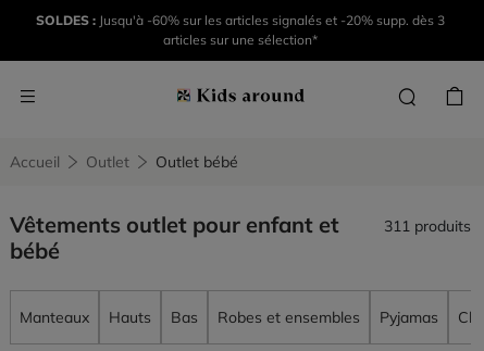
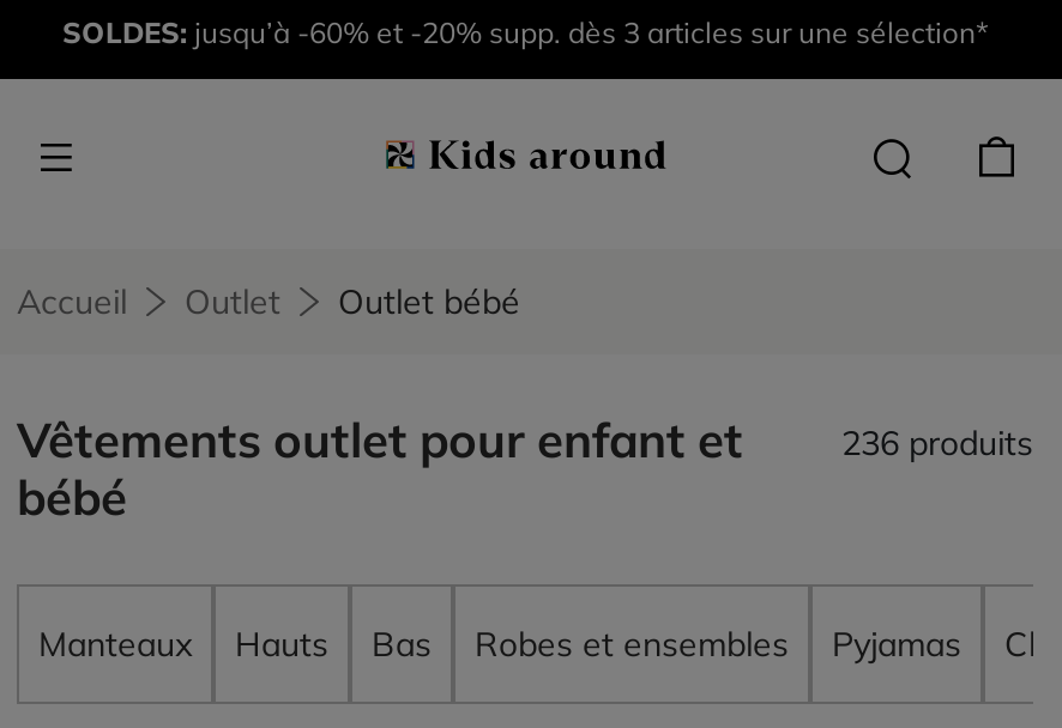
- SOLDES : Jusqu'à -60% sur les articles signalés et -20% supp. dès 3
- articles sur une sélection*
+ SOLDES: jusqu’à -60% et -20% supp. dès 3 articles sur une sélection*

- 311 produits
+ 236 produits
